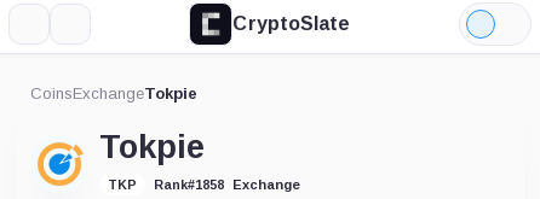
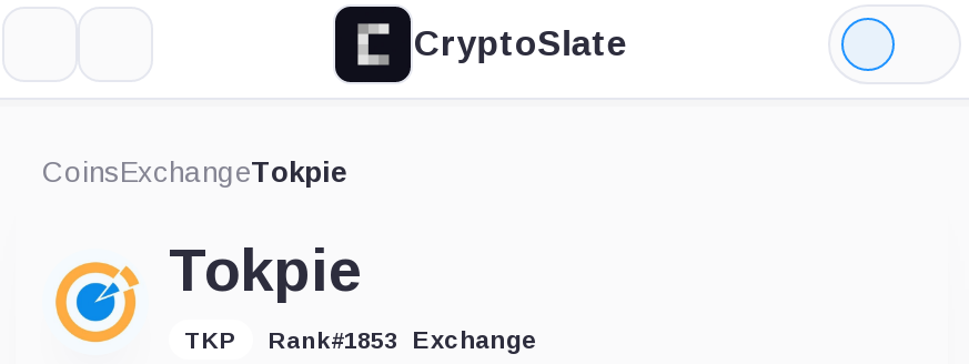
- Rank#1858 Exchange
+ Rank#1853 Exchange
